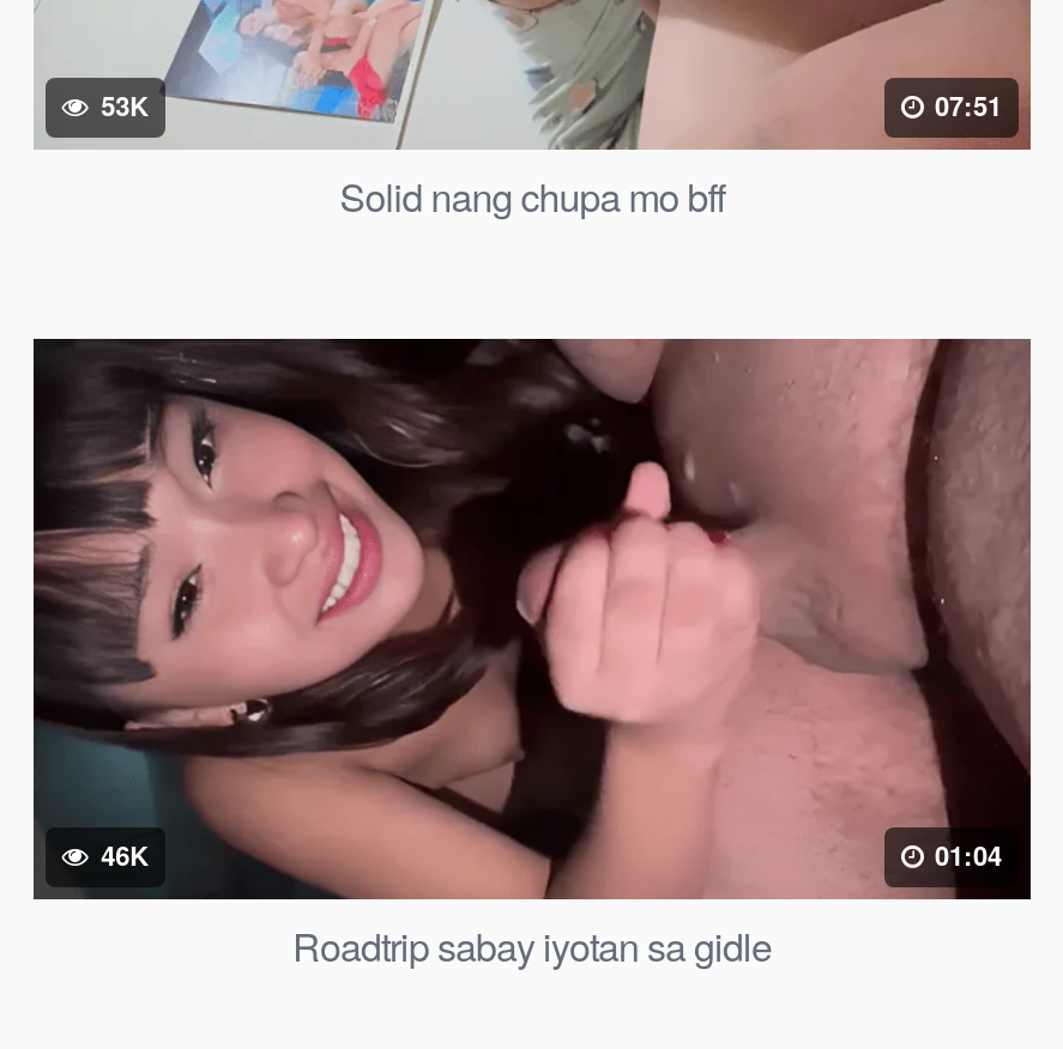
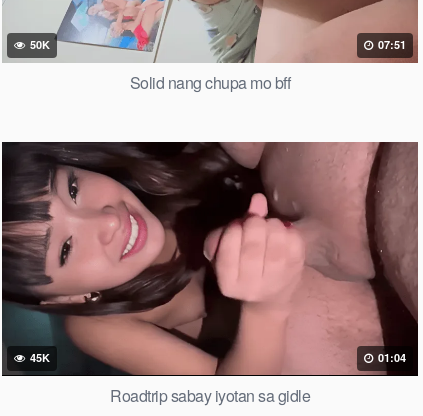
- 53K
+ 50K

- 46K
+ 45K
